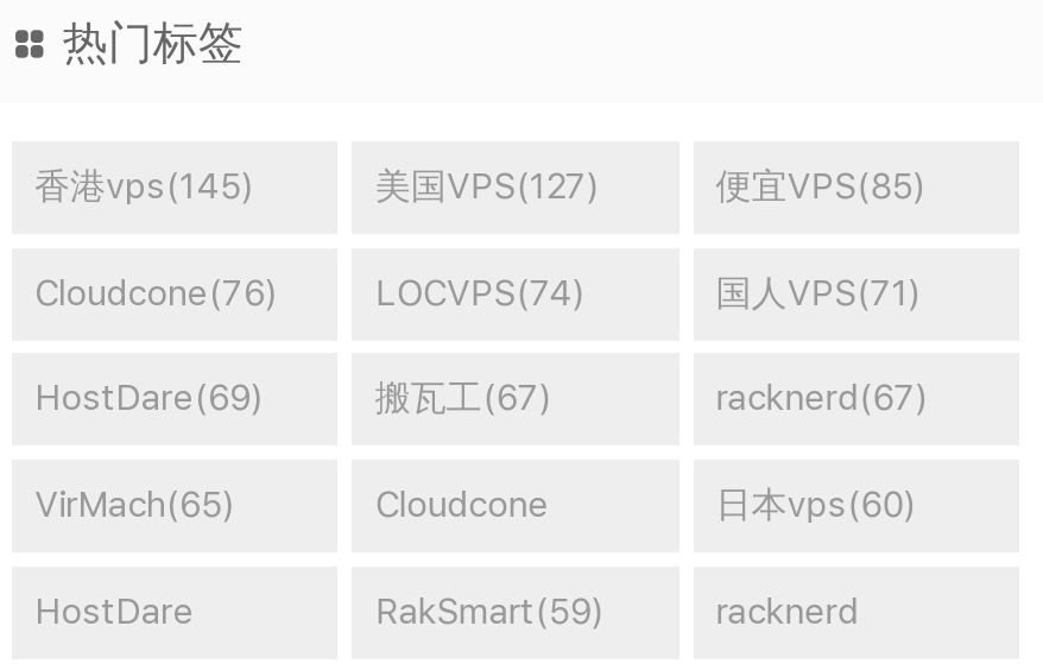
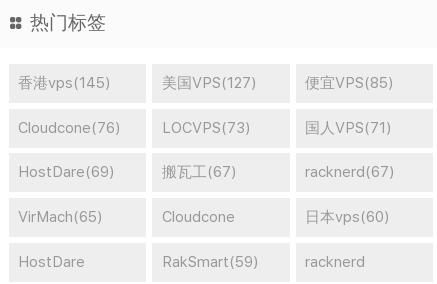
- LOCVPS(74)
+ LOCVPS(73)
